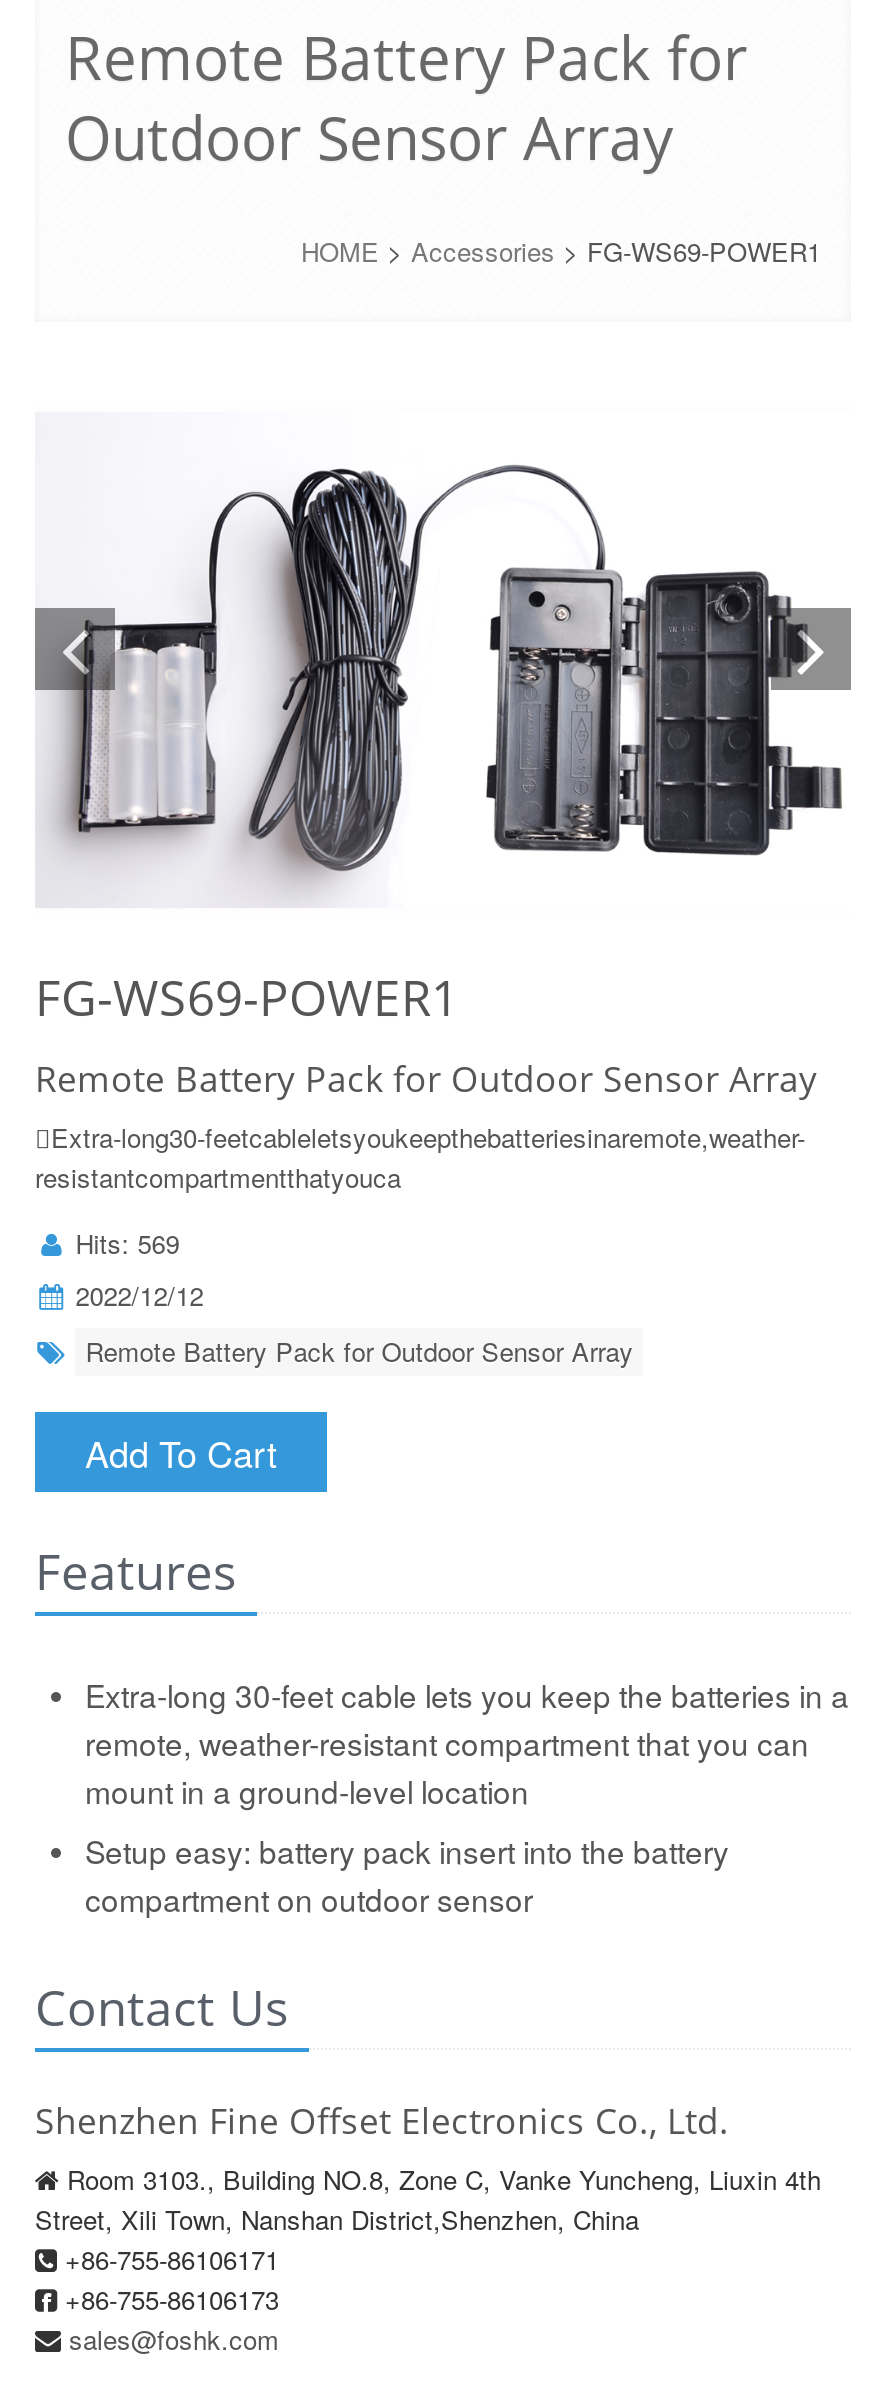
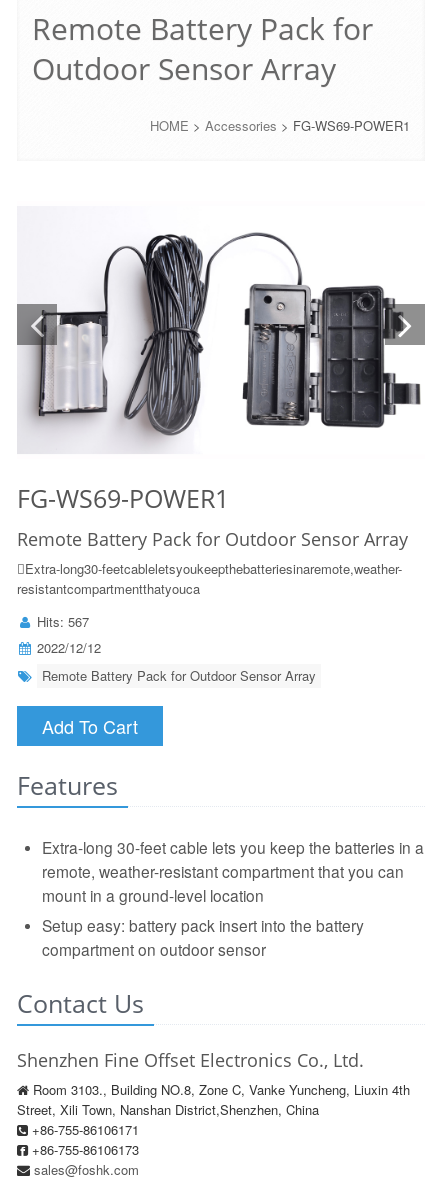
- Hits: 569
+ Hits: 567
